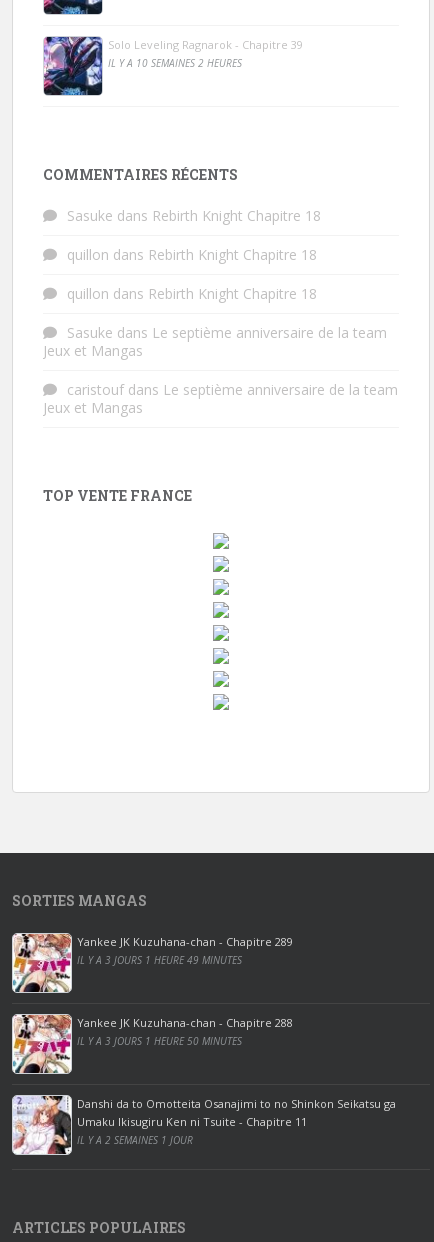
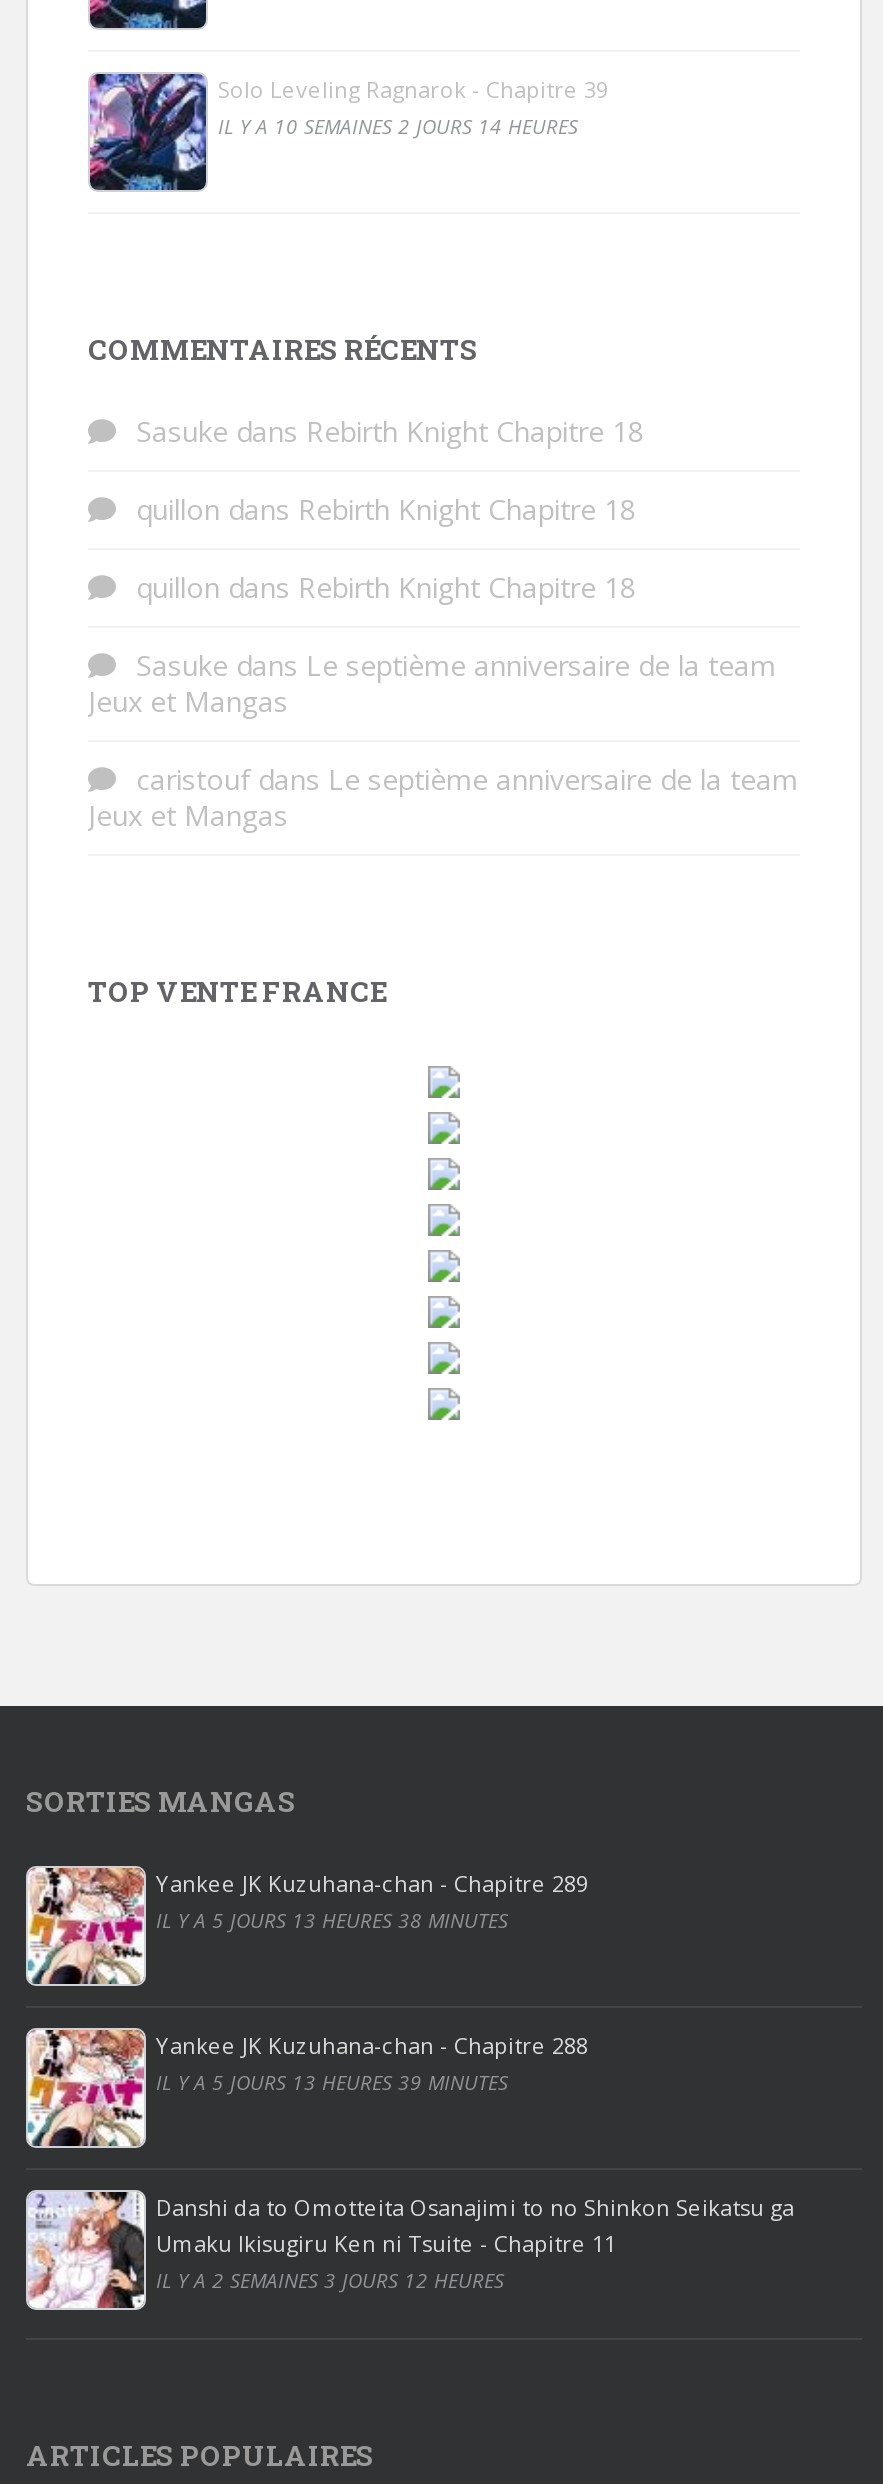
- IL Y A 10 SEMAINES 2 HEURES
+ IL Y A 10 SEMAINES 2 JOURS 14 HEURES

- IL Y A 3 JOURS 1 HEURE 49 MINUTES
+ IL Y A 5 JOURS 13 HEURES 38 MINUTES

- IL Y A 3 JOURS 1 HEURE 50 MINUTES
+ IL Y A 5 JOURS 13 HEURES 39 MINUTES

- IL Y A 2 SEMAINES 1 JOUR
+ IL Y A 2 SEMAINES 3 JOURS 12 HEURES
